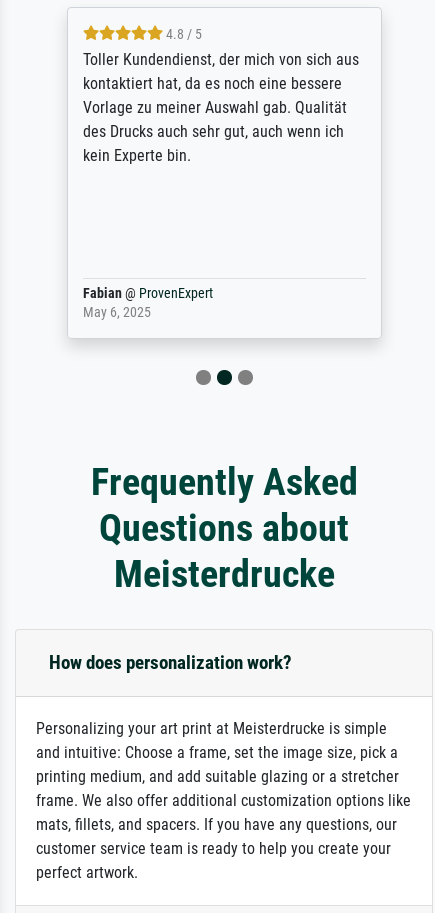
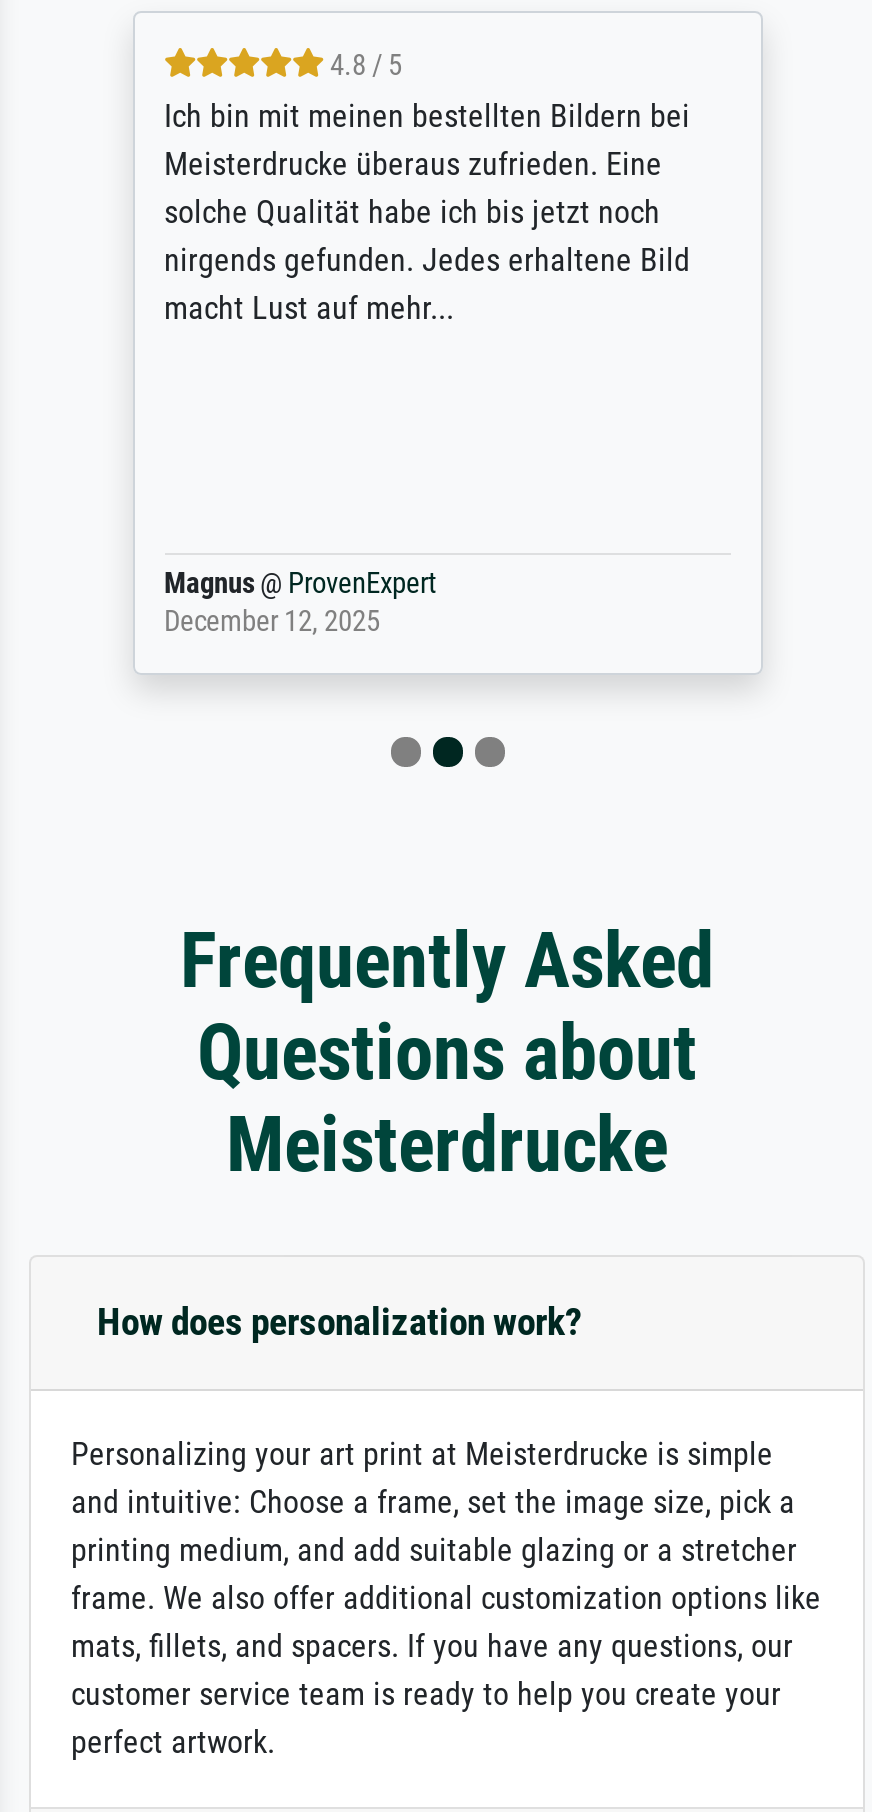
- Toller Kundendienst, der mich von sich aus
- kontaktiert hat, da es noch eine bessere
- Vorlage zu meiner Auswahl gab. Qualität
- des Drucks auch sehr gut, auch wenn ich
- kein Experte bin.
+ Ich bin mit meinen bestellten Bildern bei
+ Meisterdrucke überaus zufrieden. Eine
+ solche Qualität habe ich bis jetzt noch
+ nirgends gefunden. Jedes erhaltene Bild
+ macht Lust auf mehr...

- Fabian @ ProvenExpert
- May 6, 2025
+ Magnus @ ProvenExpert
+ December 12, 2025
